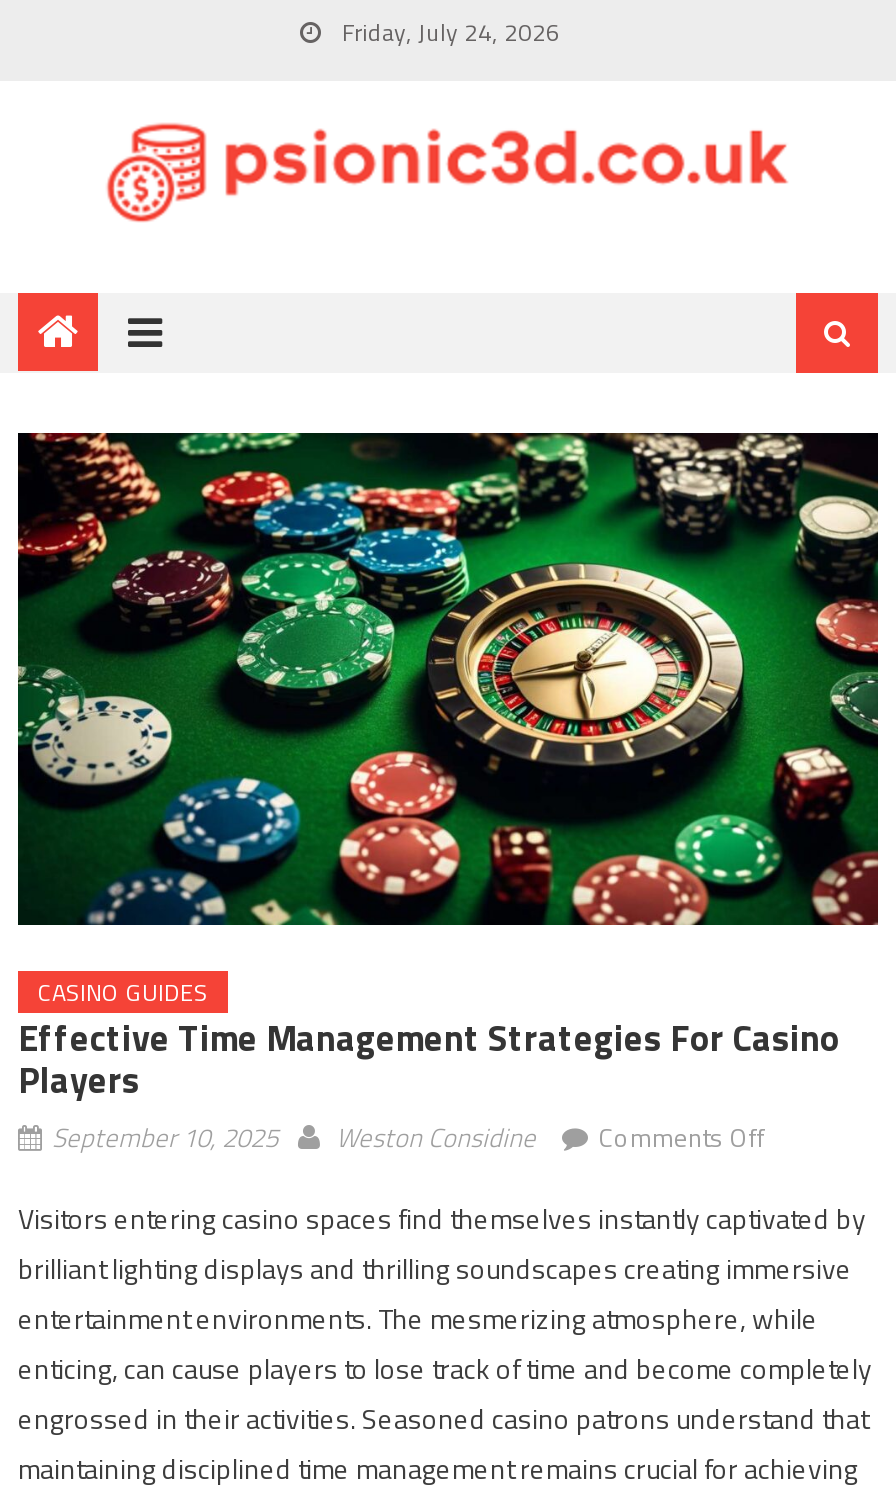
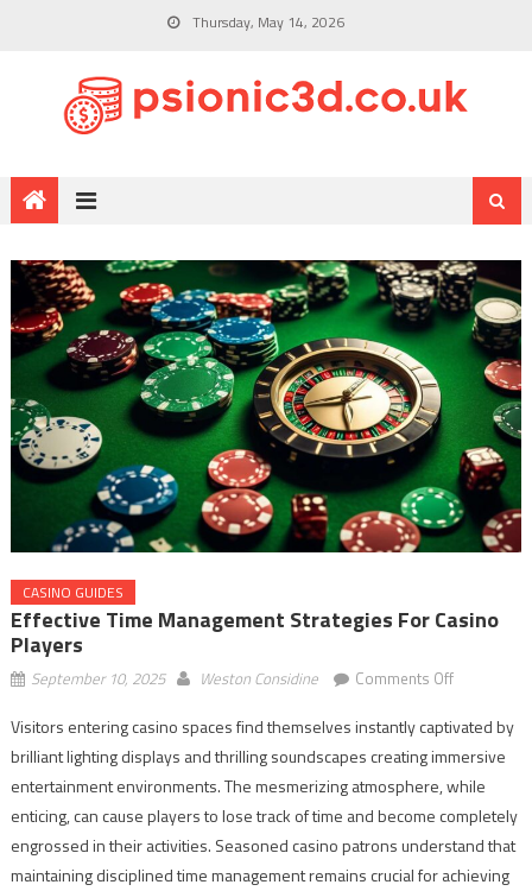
- Friday, July 24, 2026
+ Thursday, May 14, 2026
